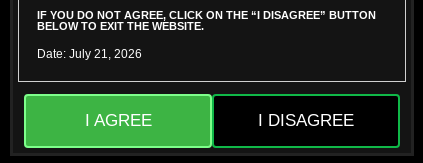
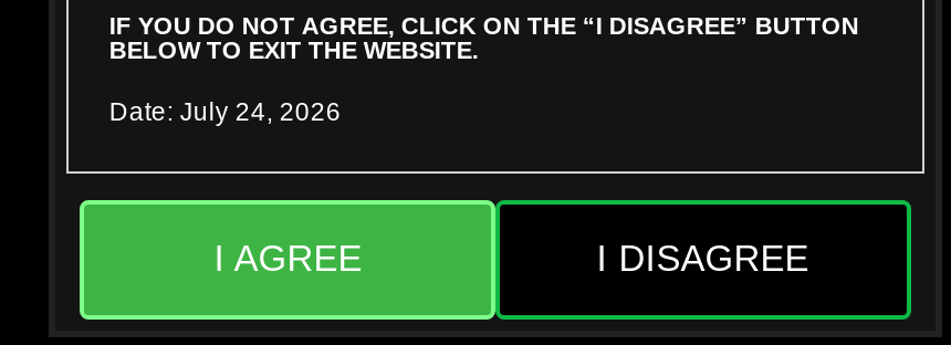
- Date: July 21, 2026
+ Date: July 24, 2026
